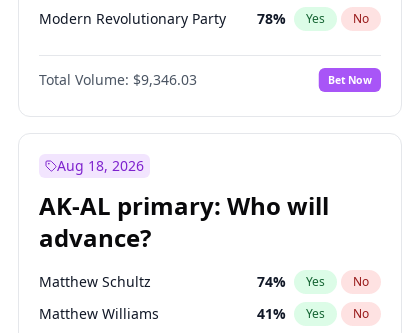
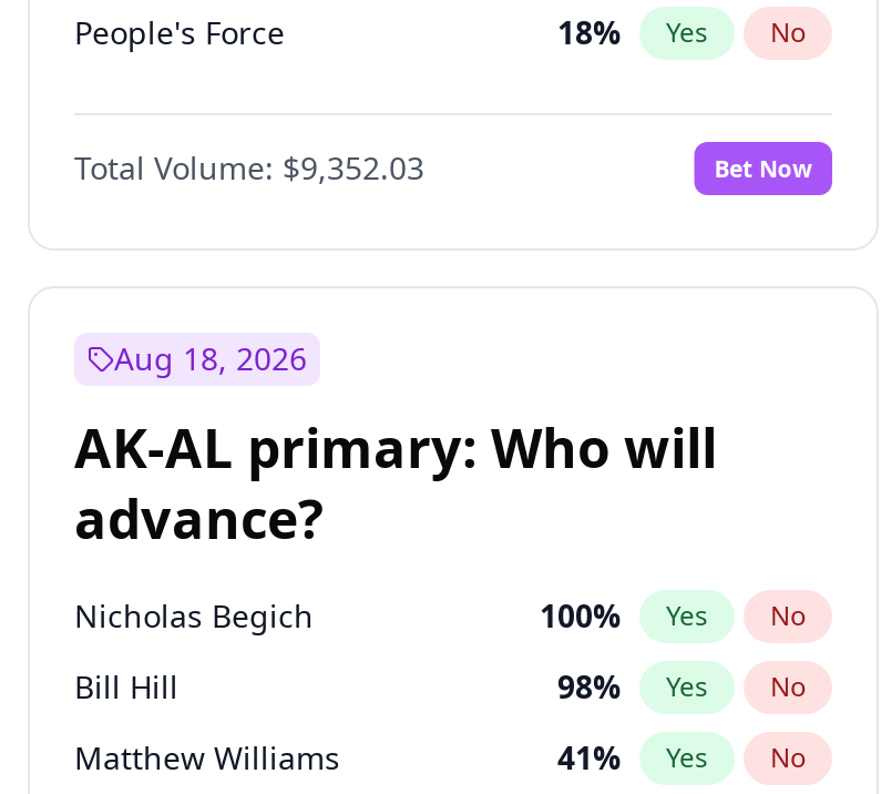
- Modern Revolutionary Party
- 78%
+ People's Force
+ 18%

- Total Volume: $9,346.03
+ Total Volume: $9,352.03

- Matthew Schultz
- 74%
+ Nicholas Begich
+ 100%
+ Yes
+ No
+ Bill Hill
+ 98%
